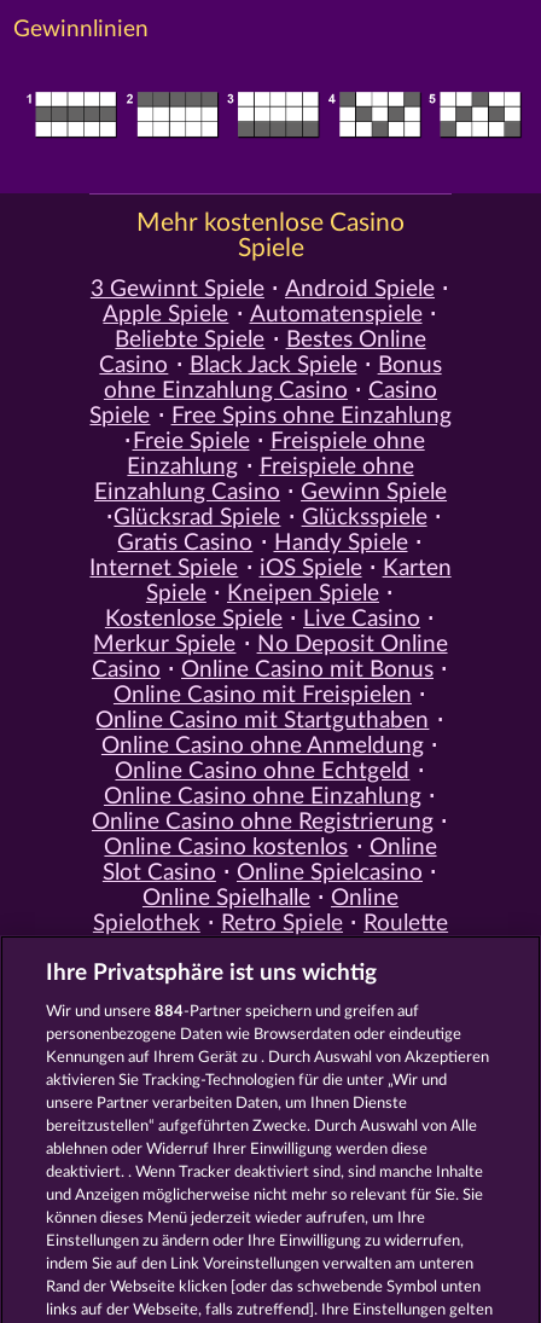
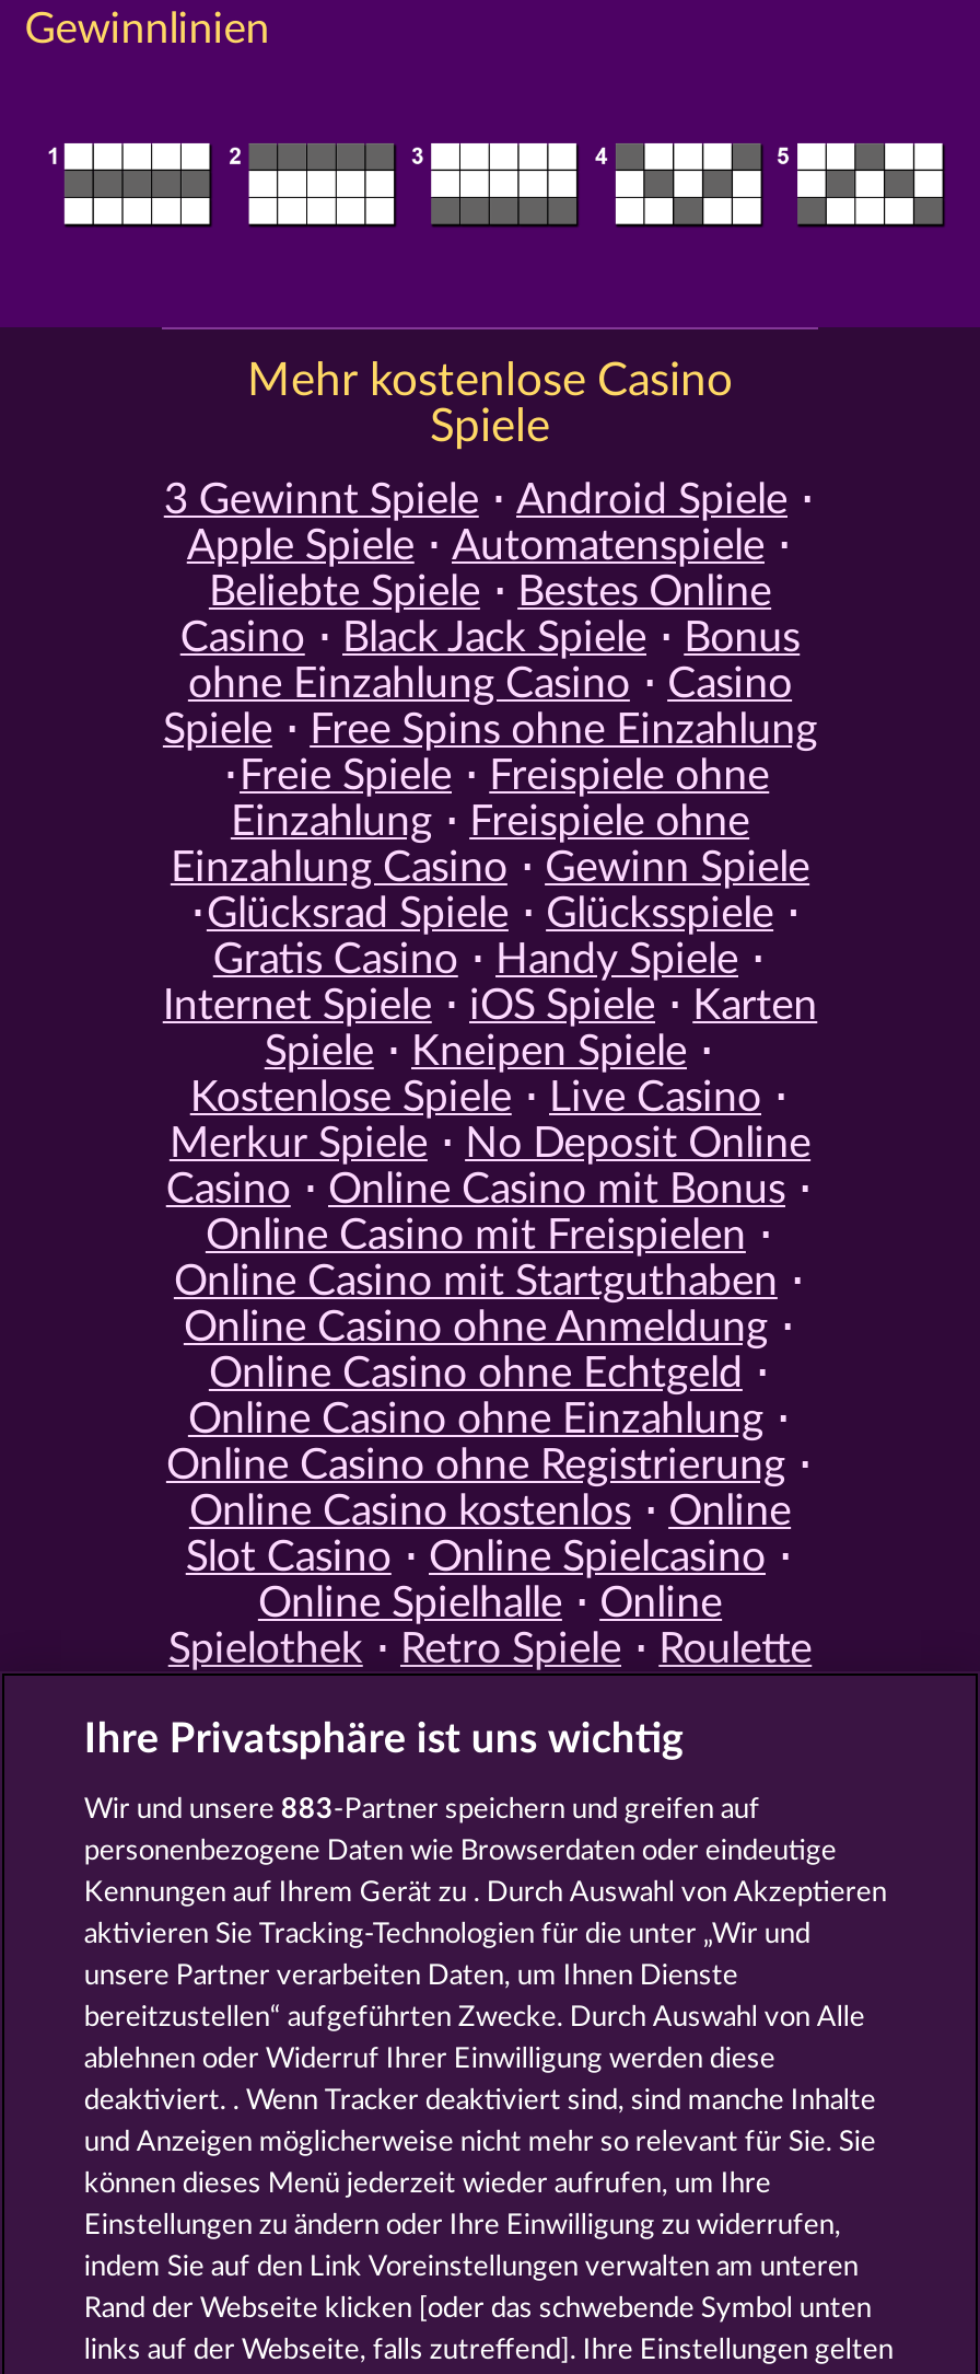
- Wir und unsere 884-Partner speichern und greifen auf
+ Wir und unsere 883-Partner speichern und greifen auf
